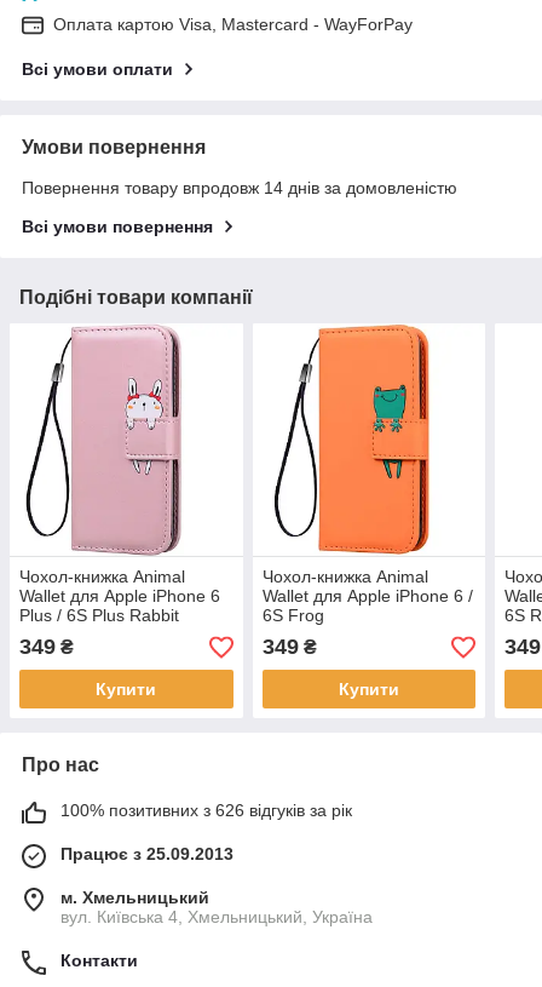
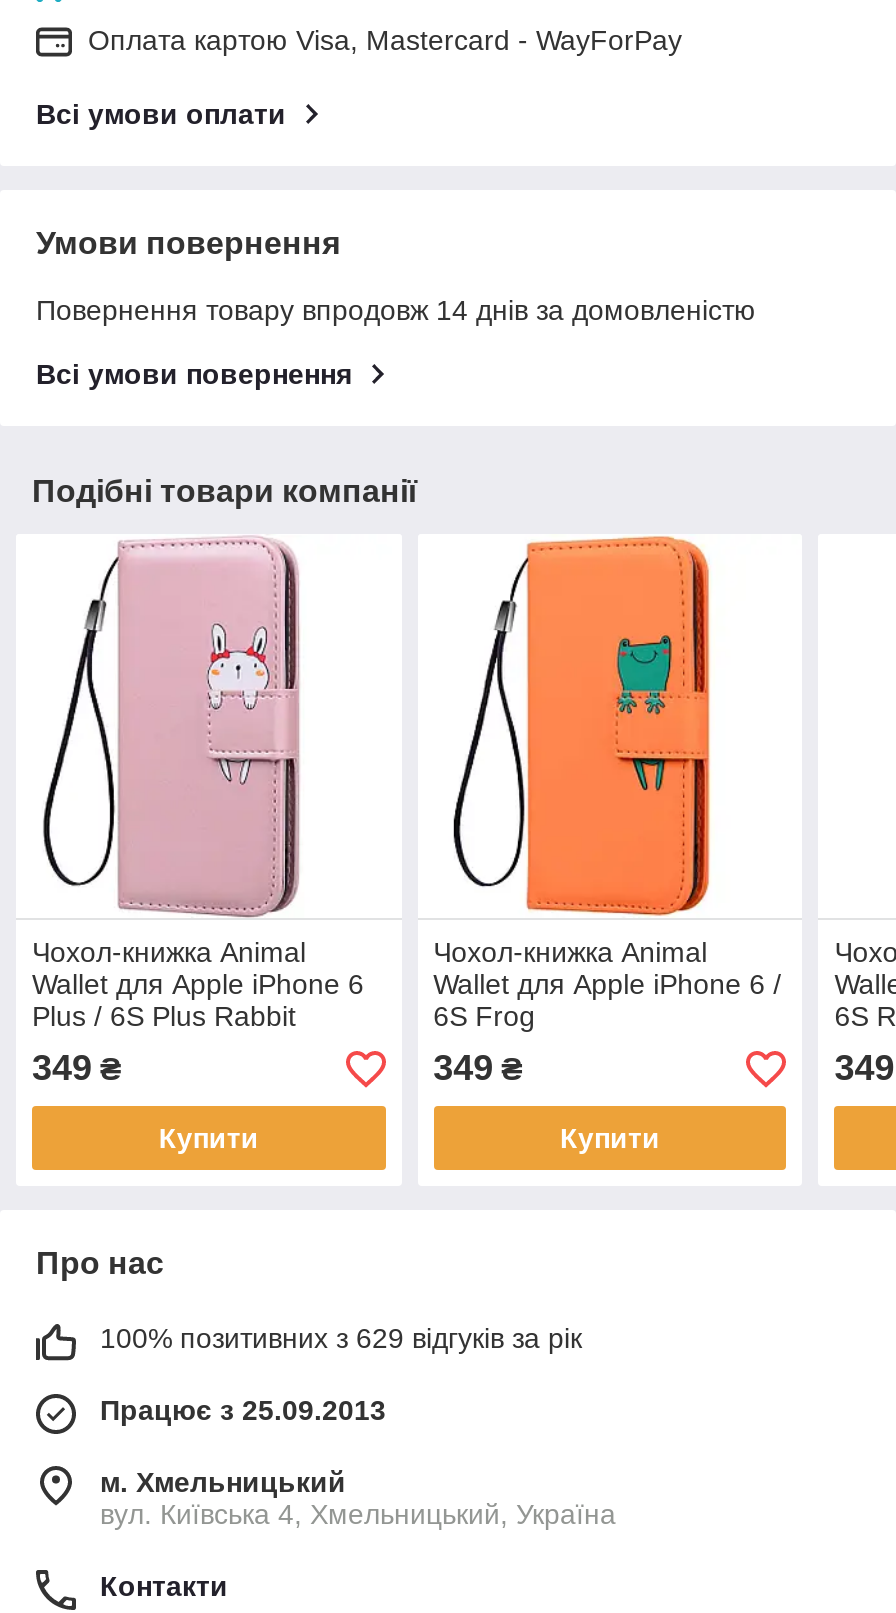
- 100% позитивних з 626 відгуків за рік
+ 100% позитивних з 629 відгуків за рік
